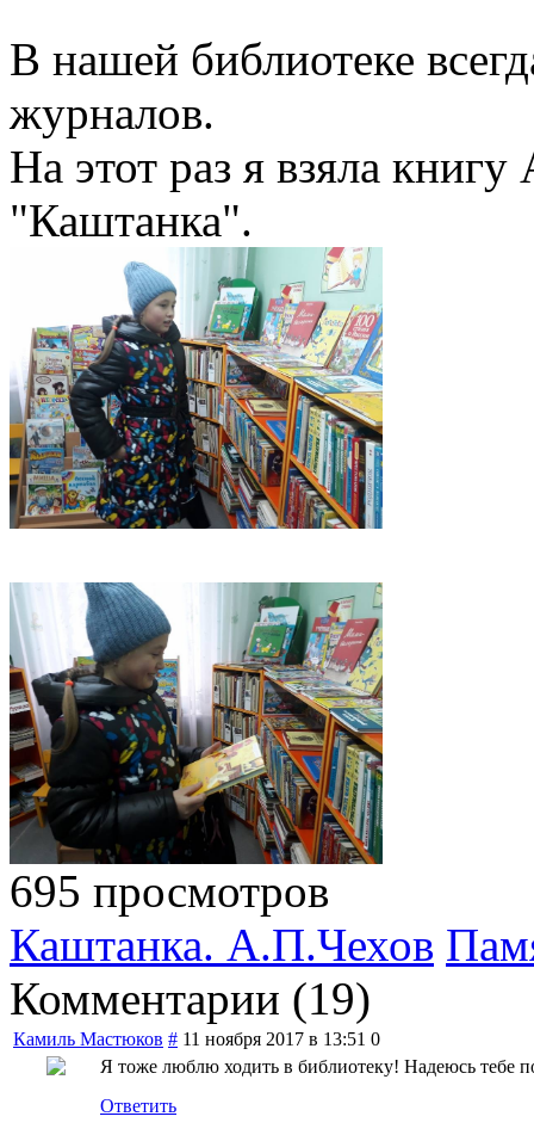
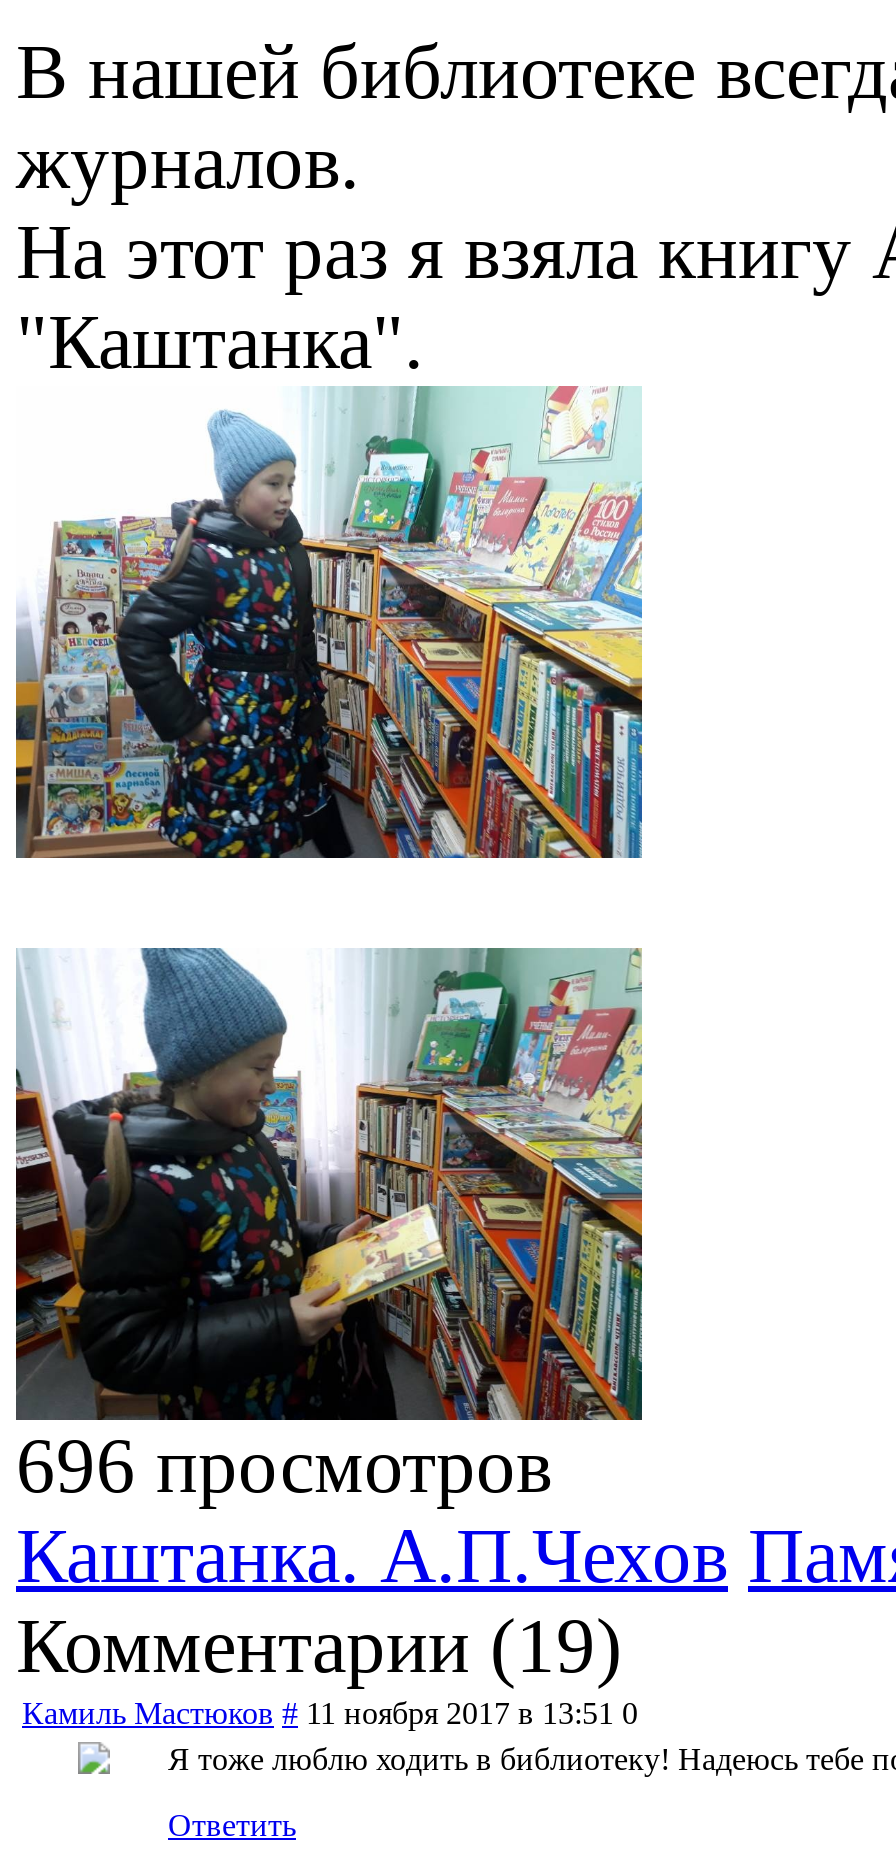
- 695 просмотров
+ 696 просмотров
